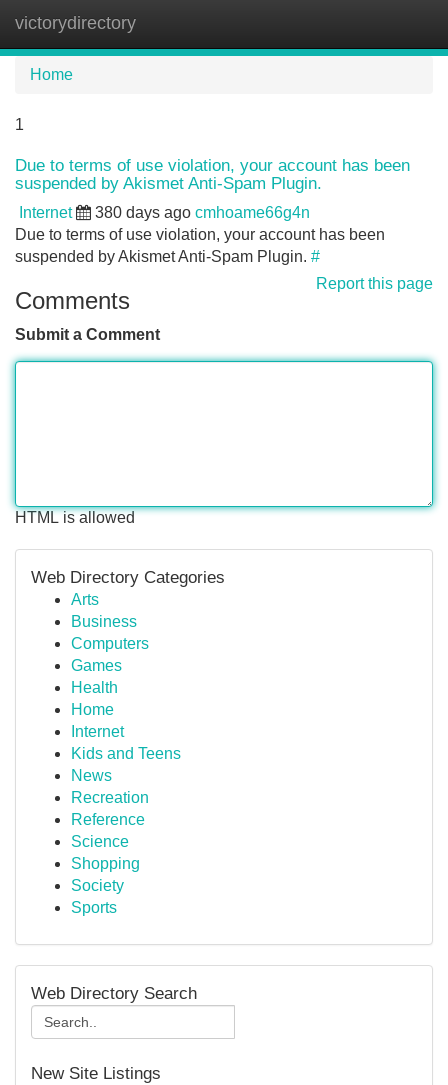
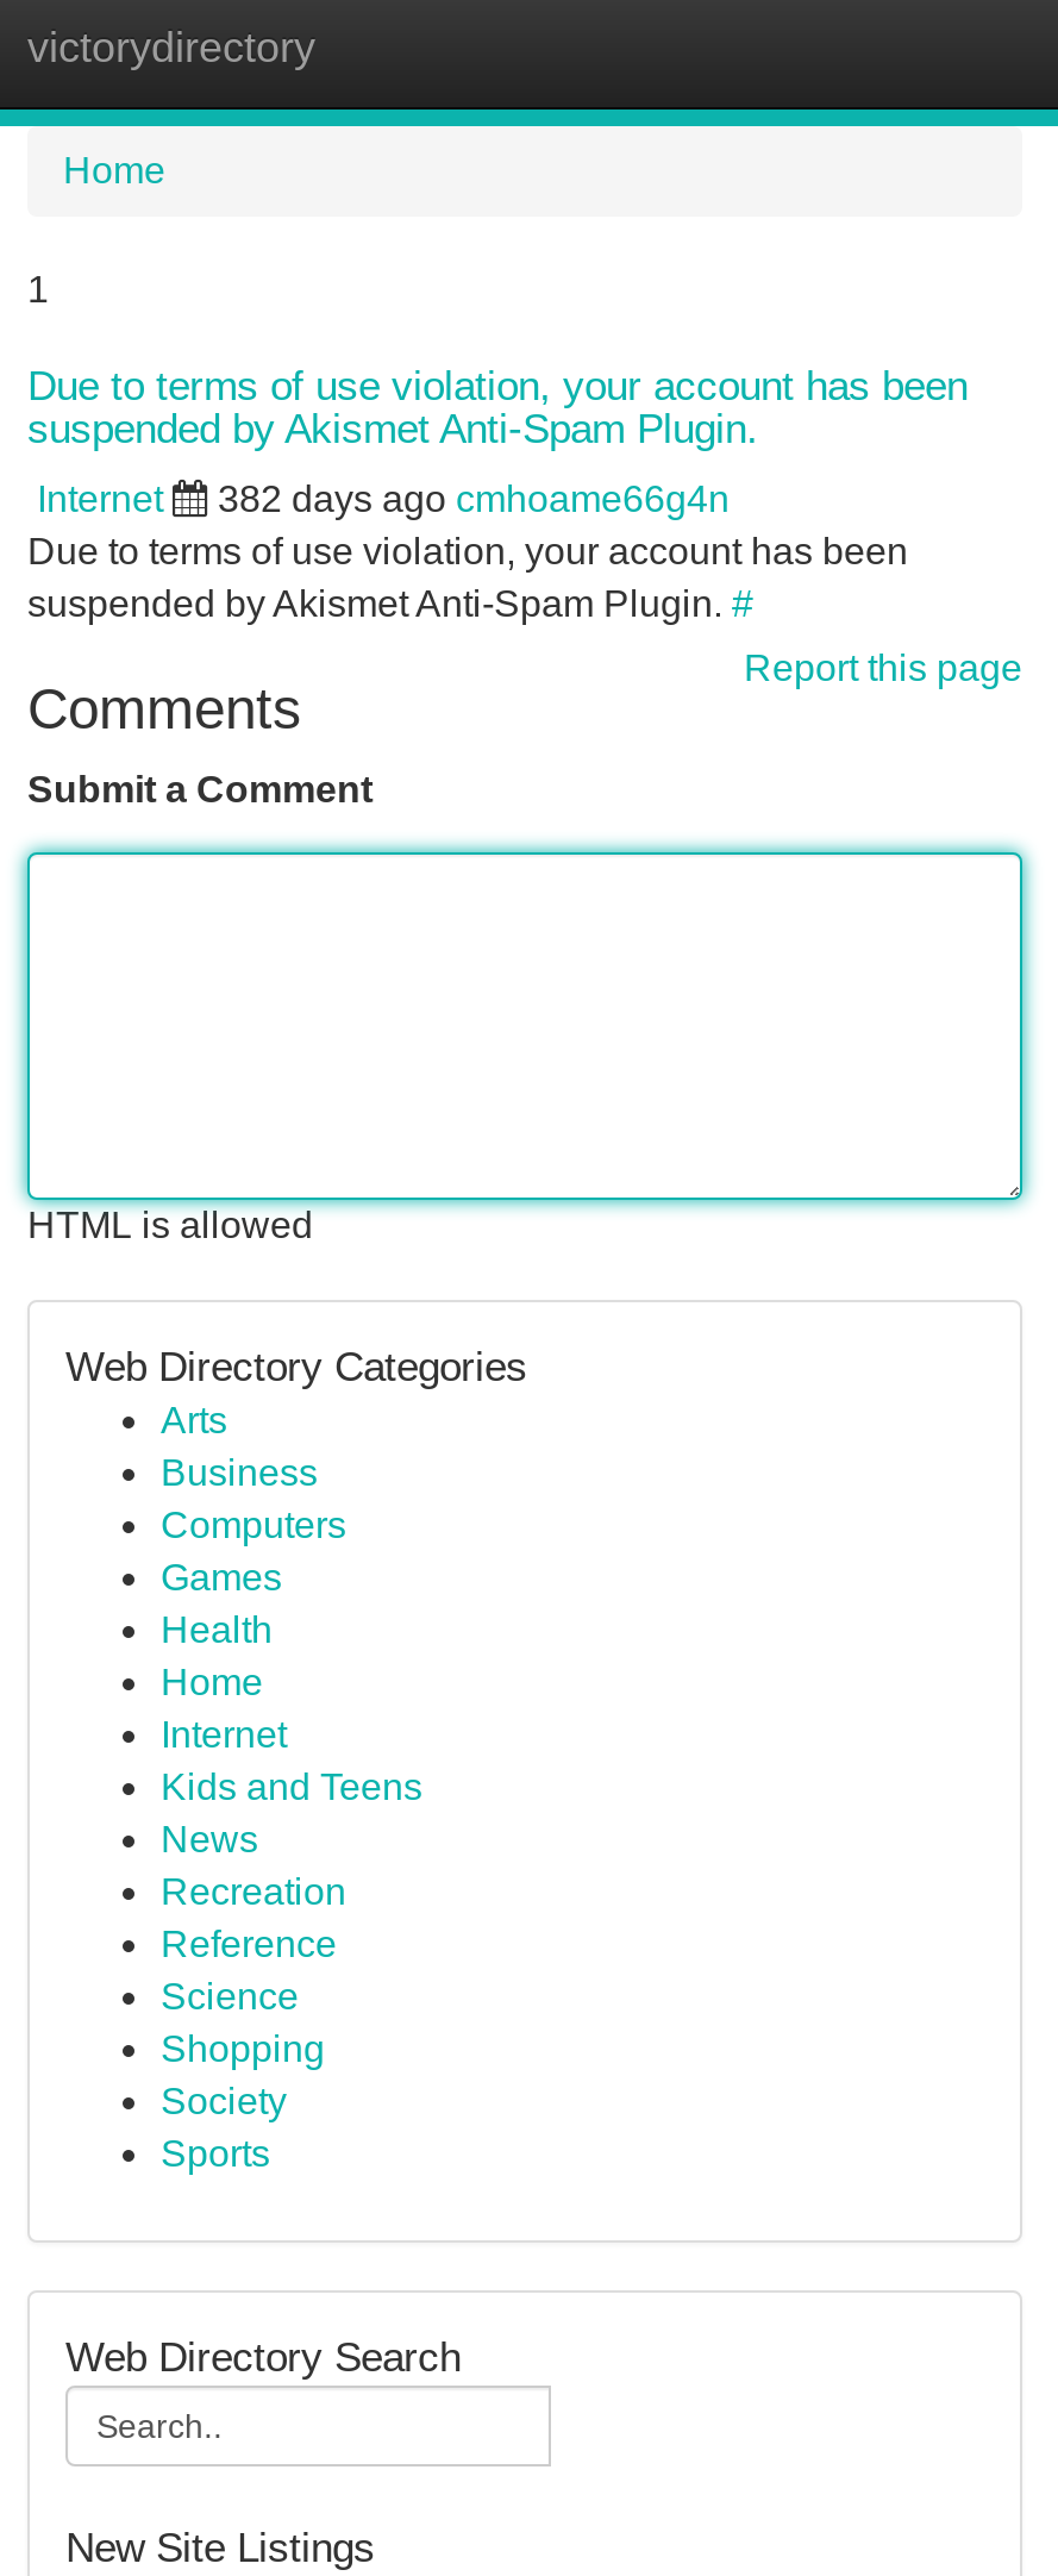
- 380 days ago cmhoame66g4n
+ 382 days ago cmhoame66g4n
